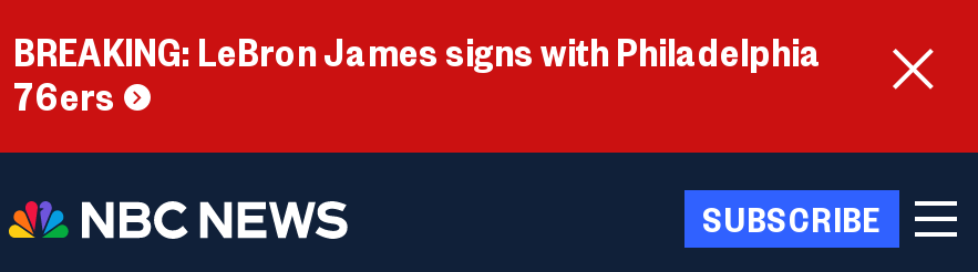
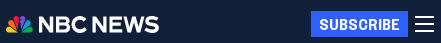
- BREAKING: LeBron James signs with Philadelphia
- 76ers
